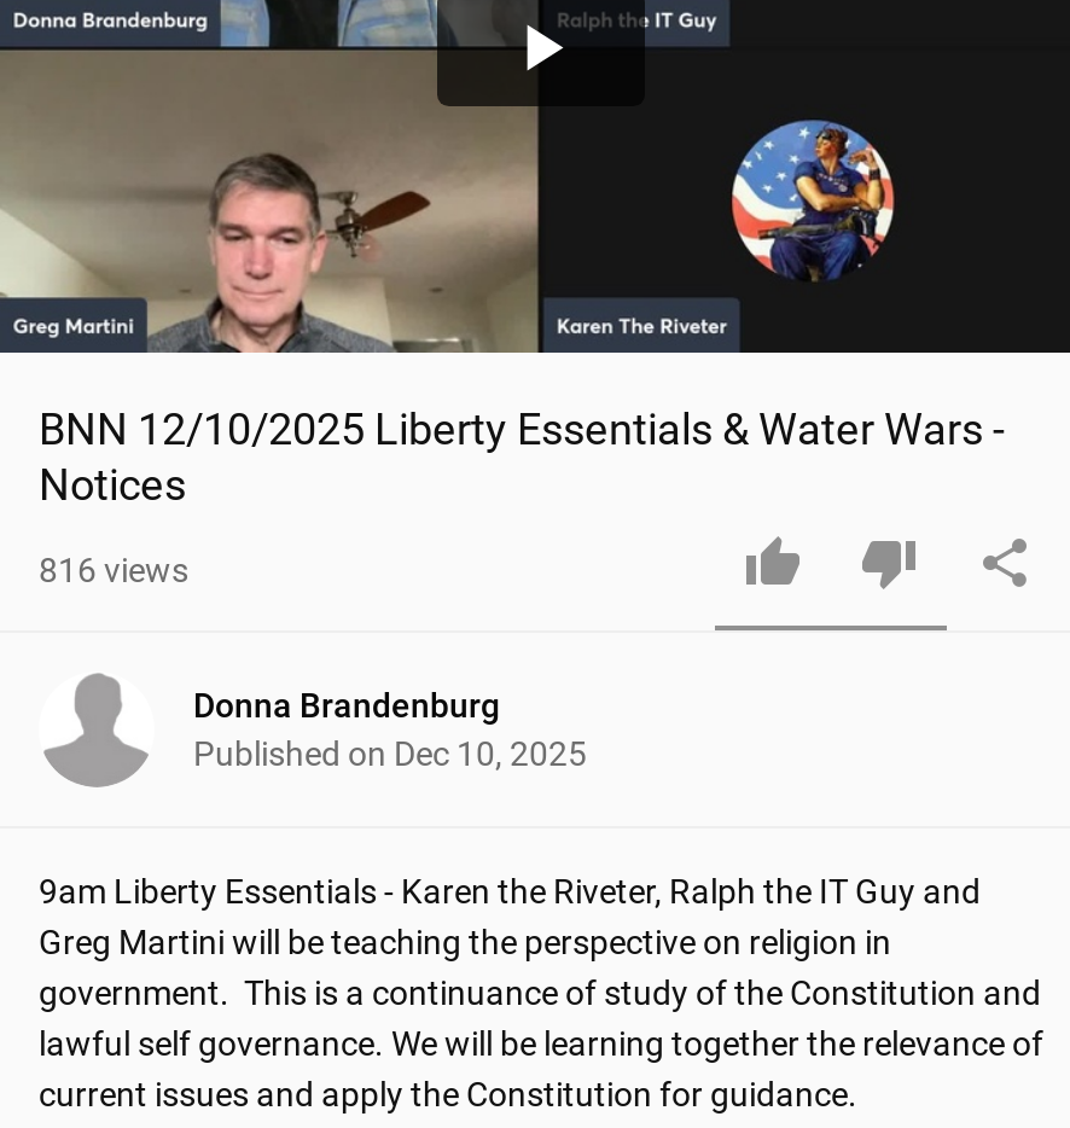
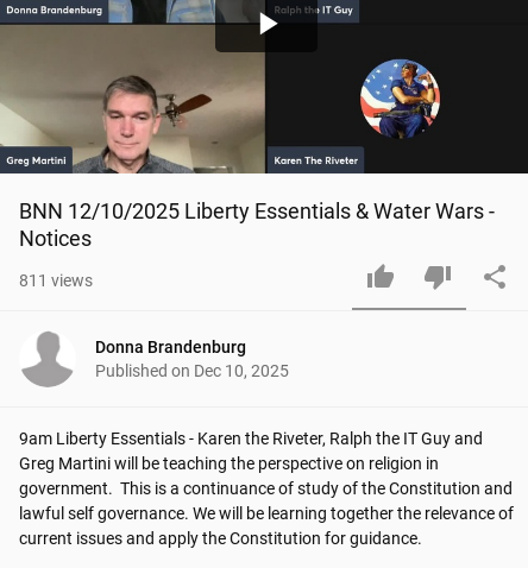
- 816 views
+ 811 views
